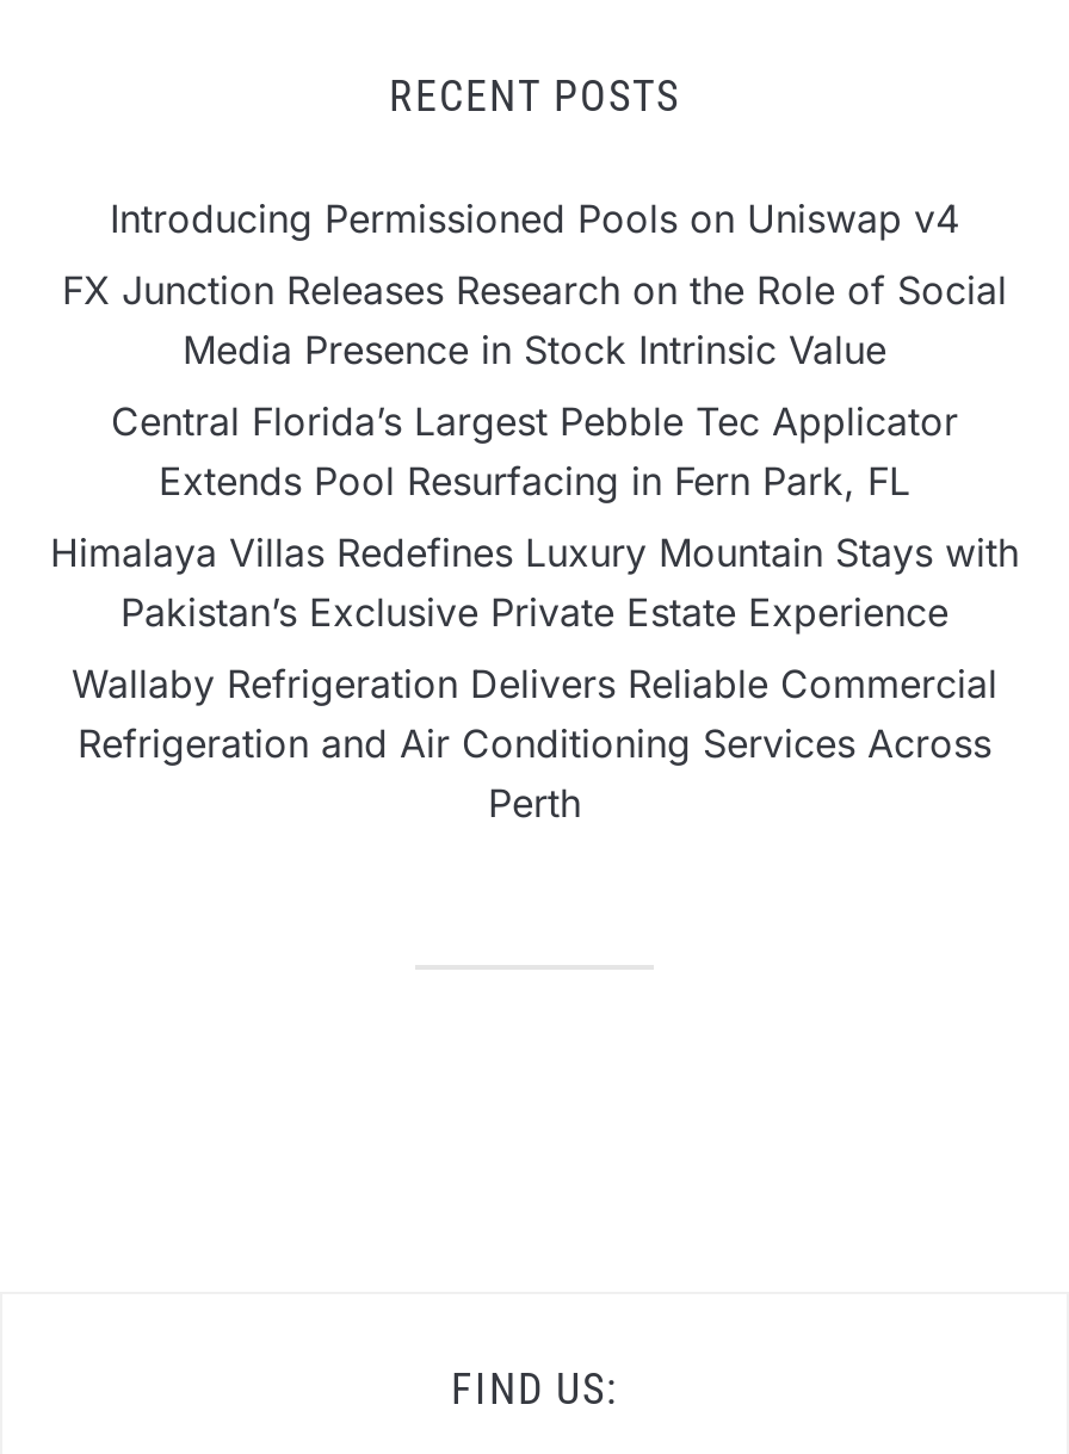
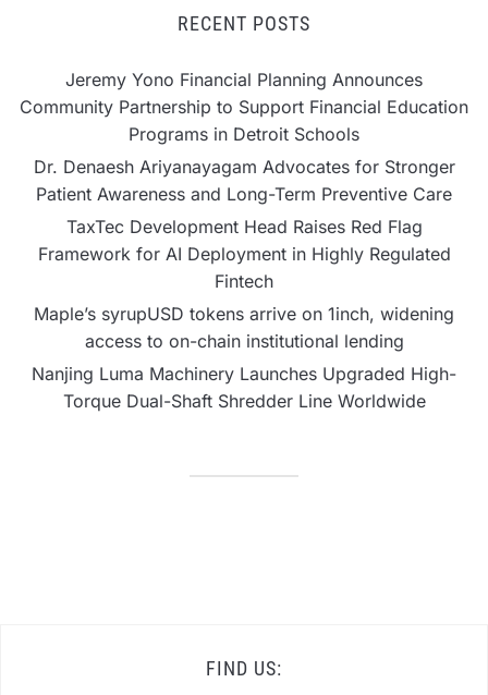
- Introducing Permissioned Pools on Uniswap v4
+ Jeremy Yono Financial Planning Announces
+ Community Partnership to Support Financial Education
+ Programs in Detroit Schools

- FX Junction Releases Research on the Role of Social
- Media Presence in Stock Intrinsic Value
+ Dr. Denaesh Ariyanayagam Advocates for Stronger
+ Patient Awareness and Long-Term Preventive Care

- Central Florida’s Largest Pebble Tec Applicator
- Extends Pool Resurfacing in Fern Park, FL
+ TaxTec Development Head Raises Red Flag
+ Framework for AI Deployment in Highly Regulated
+ Fintech

- Himalaya Villas Redefines Luxury Mountain Stays with
- Pakistan’s Exclusive Private Estate Experience
+ Maple’s syrupUSD tokens arrive on 1inch, widening
+ access to on-chain institutional lending

- Wallaby Refrigeration Delivers Reliable Commercial
- Refrigeration and Air Conditioning Services Across
- Perth
+ Nanjing Luma Machinery Launches Upgraded High-
+ Torque Dual-Shaft Shredder Line Worldwide
